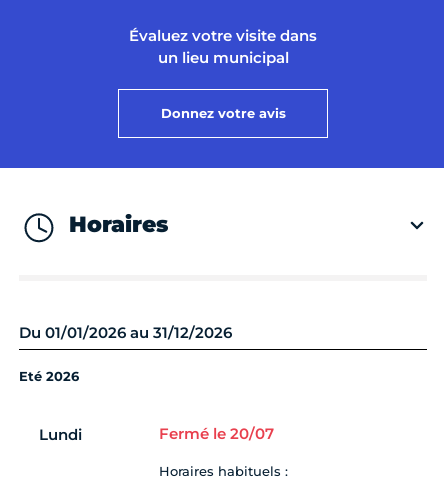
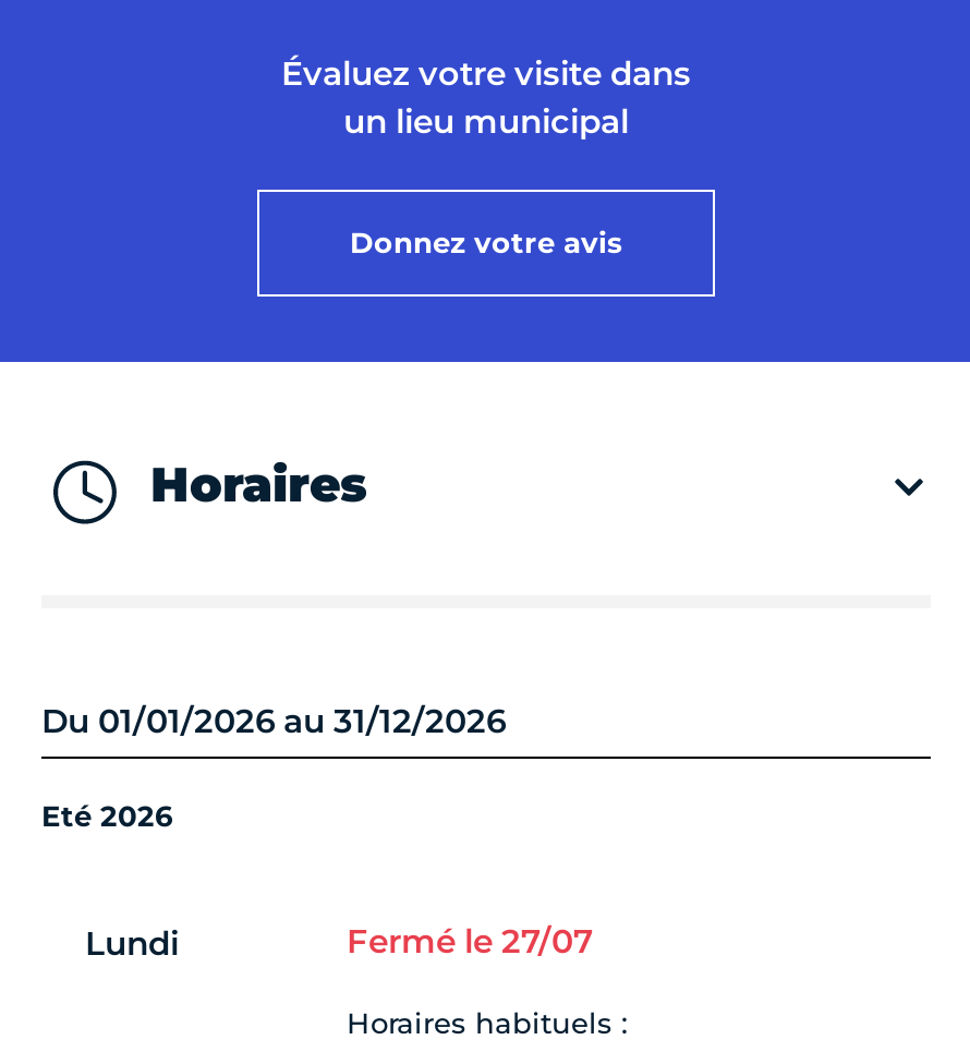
- Fermé le 20/07
+ Fermé le 27/07
